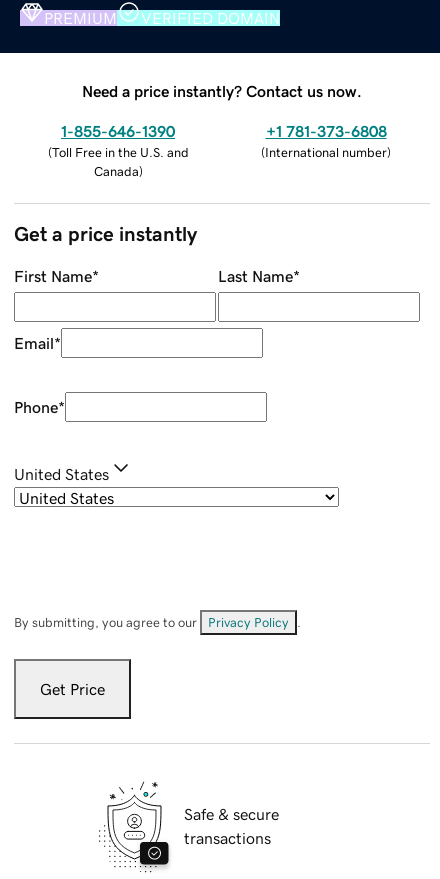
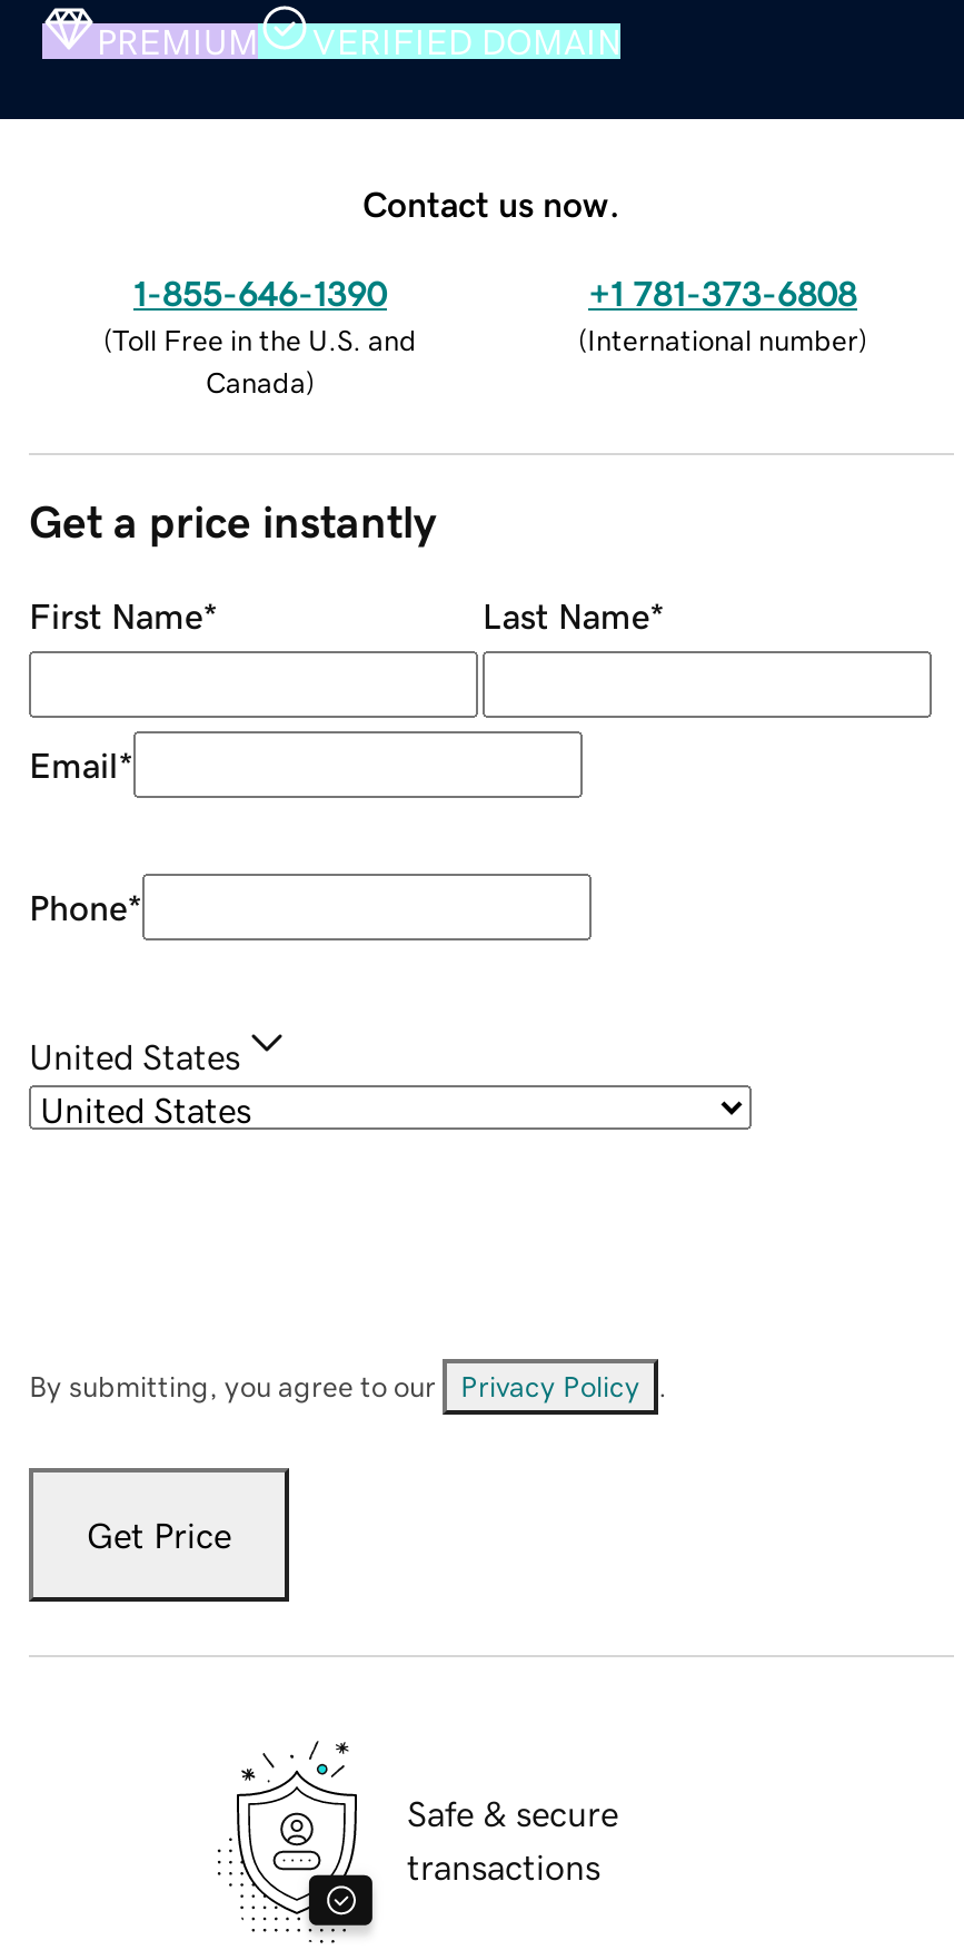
- Need a price instantly? Contact us now.
+ Contact us now.
